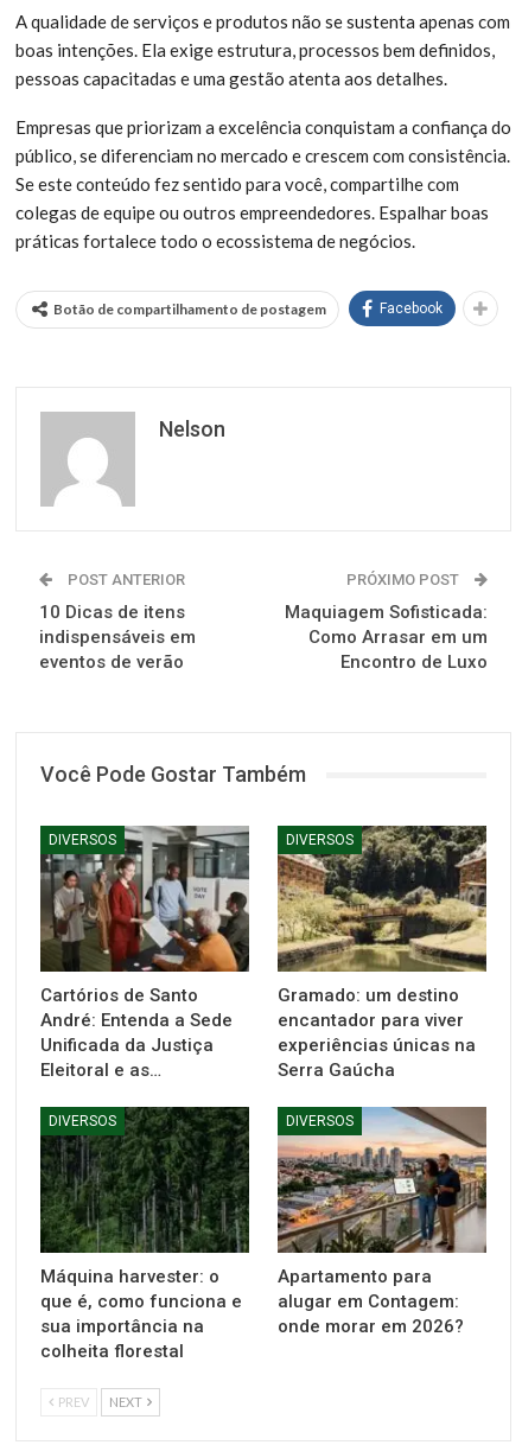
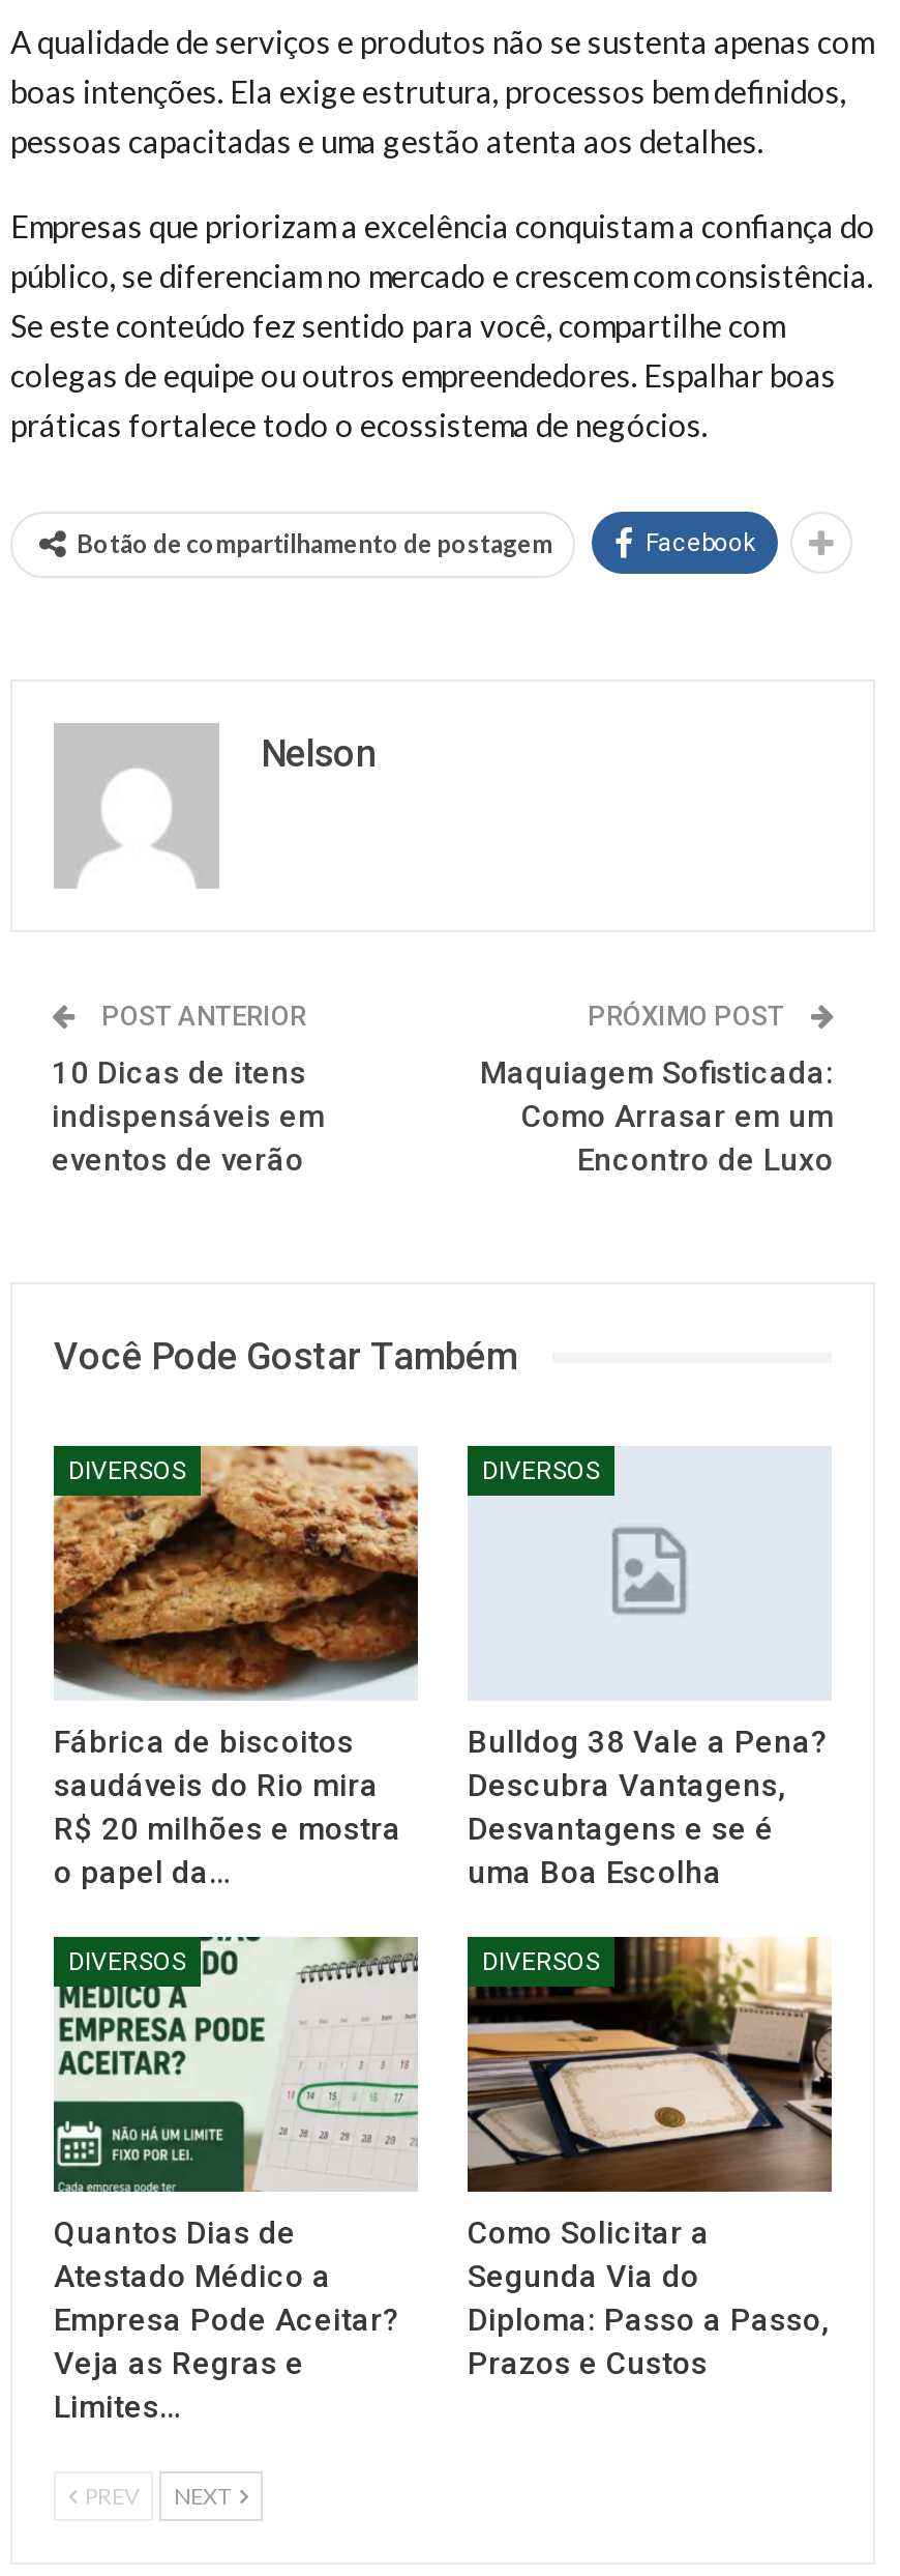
- [image]
- Cartórios de Santo
- André: Entenda a Sede
- Unificada da Justiça
- Eleitoral e as…
+ [image]
+ Fábrica de biscoitos
+ saudáveis do Rio mira
+ R$ 20 milhões e mostra
+ o papel da…

- [image]
- Gramado: um destino
- encantador para viver
- experiências únicas na
- Serra Gaúcha
+ [image]
+ Bulldog 38 Vale a Pena?
+ Descubra Vantagens,
+ Desvantagens e se é
+ uma Boa Escolha

- [image]
- Máquina harvester: o
- que é, como funciona e
- sua importância na
- colheita florestal
+ [image]
+ Quantos Dias de
+ Atestado Médico a
+ Empresa Pode Aceitar?
+ Veja as Regras e
+ Limites…

- [image]
- Apartamento para
- alugar em Contagem:
- onde morar em 2026?
+ [image]
+ Como Solicitar a
+ Segunda Via do
+ Diploma: Passo a Passo,
+ Prazos e Custos
